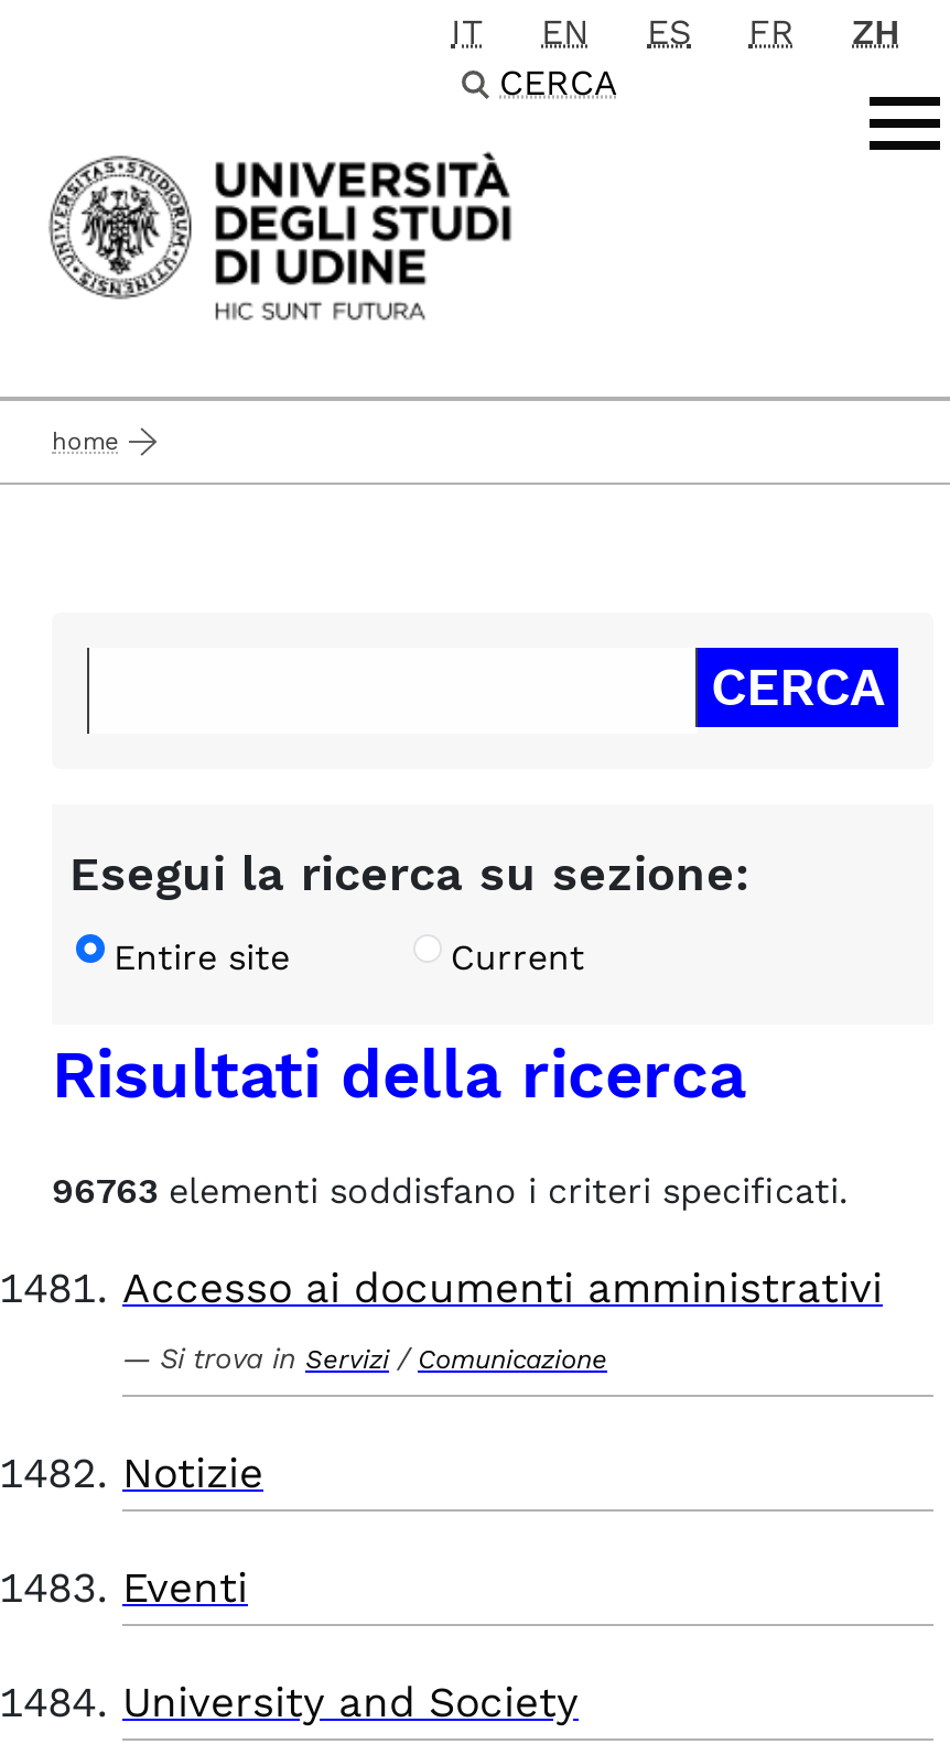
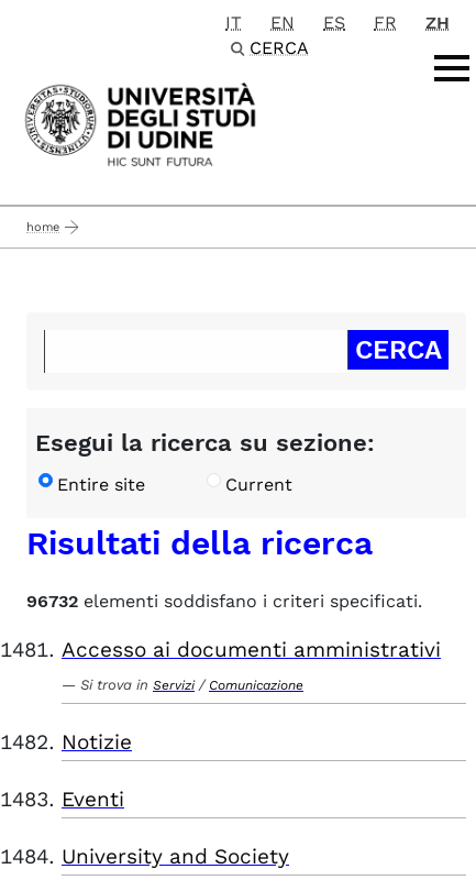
- 96763 elementi soddisfano i criteri specificati.
+ 96732 elementi soddisfano i criteri specificati.
